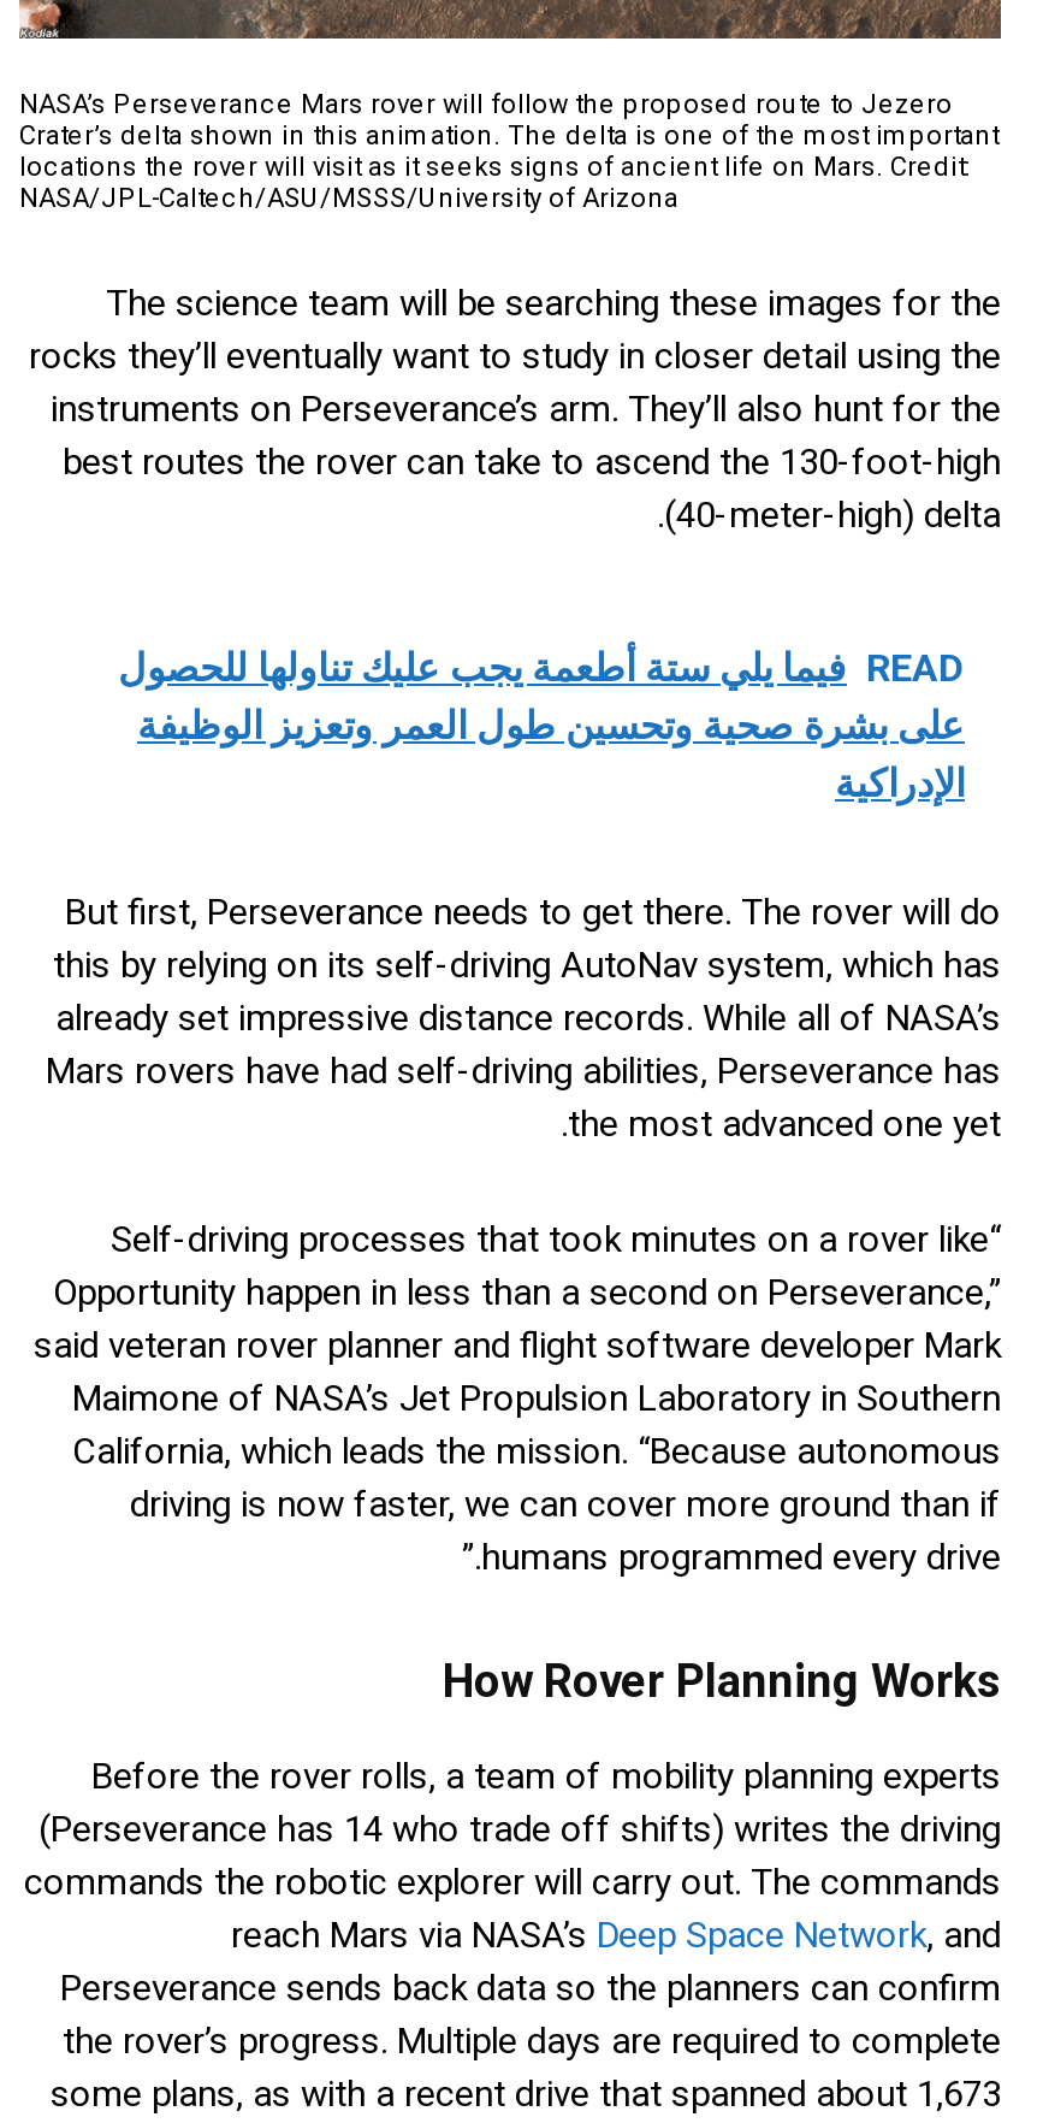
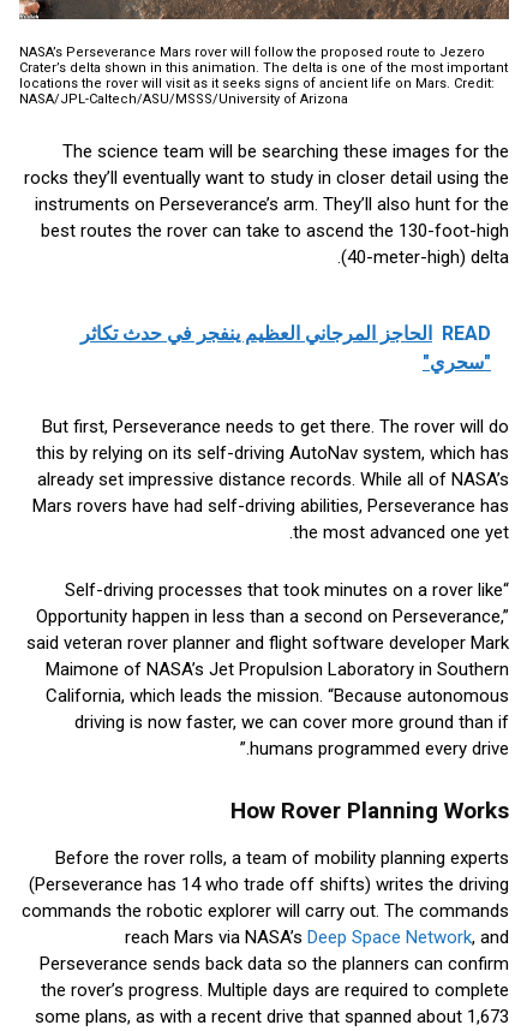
- READ فيما يلي ستة أطعمة يجب عليك تناولها للحصول
- على بشرة صحية وتحسين طول العمر وتعزيز الوظيفة
- الإدراكية
+ READ الحاجز المرجاني العظيم ينفجر في حدث تكاثر
+ "سحري"
